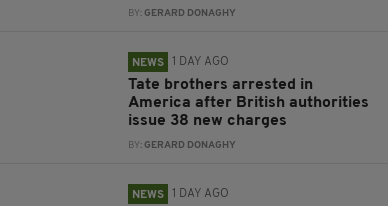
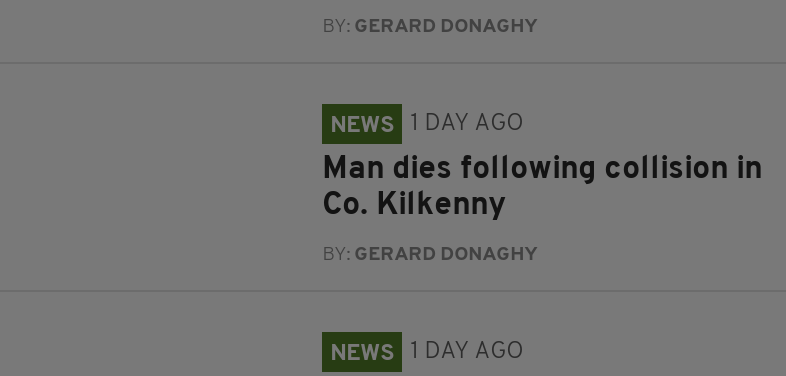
- Tate brothers arrested in
- America after British authorities
- issue 38 new charges
+ Man dies following collision in
+ Co. Kilkenny
